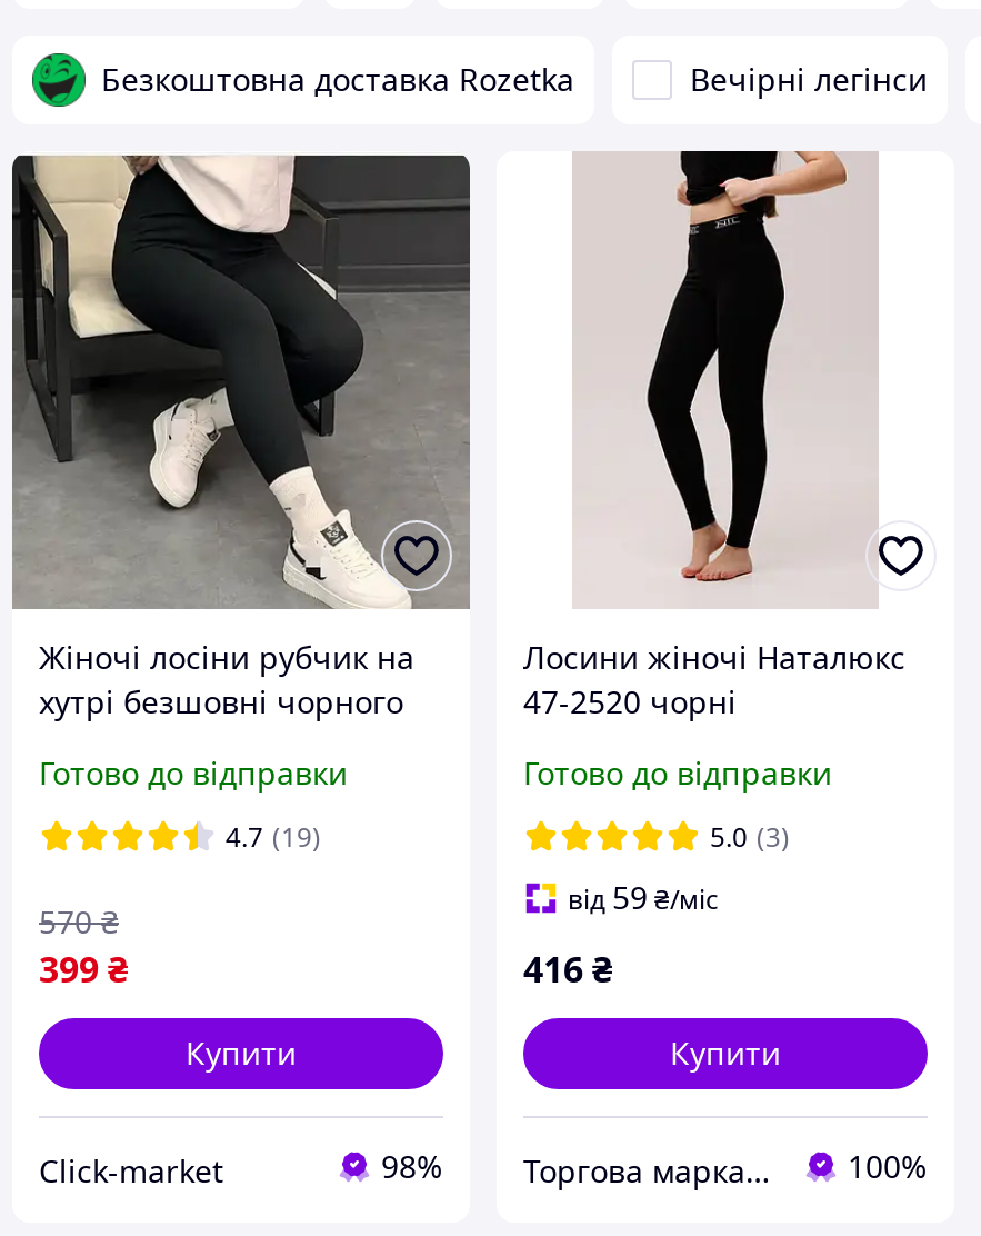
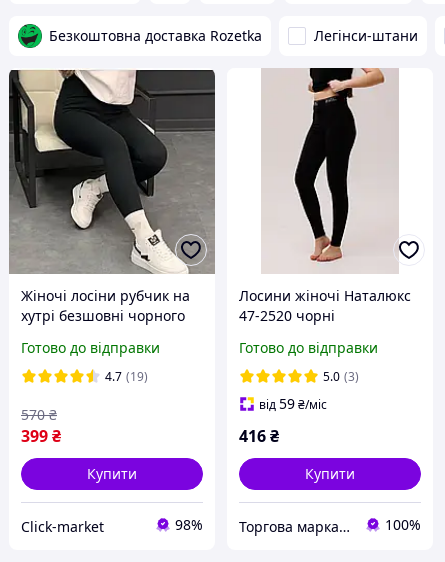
- Вечірні легінси
+ Легінси-штани
